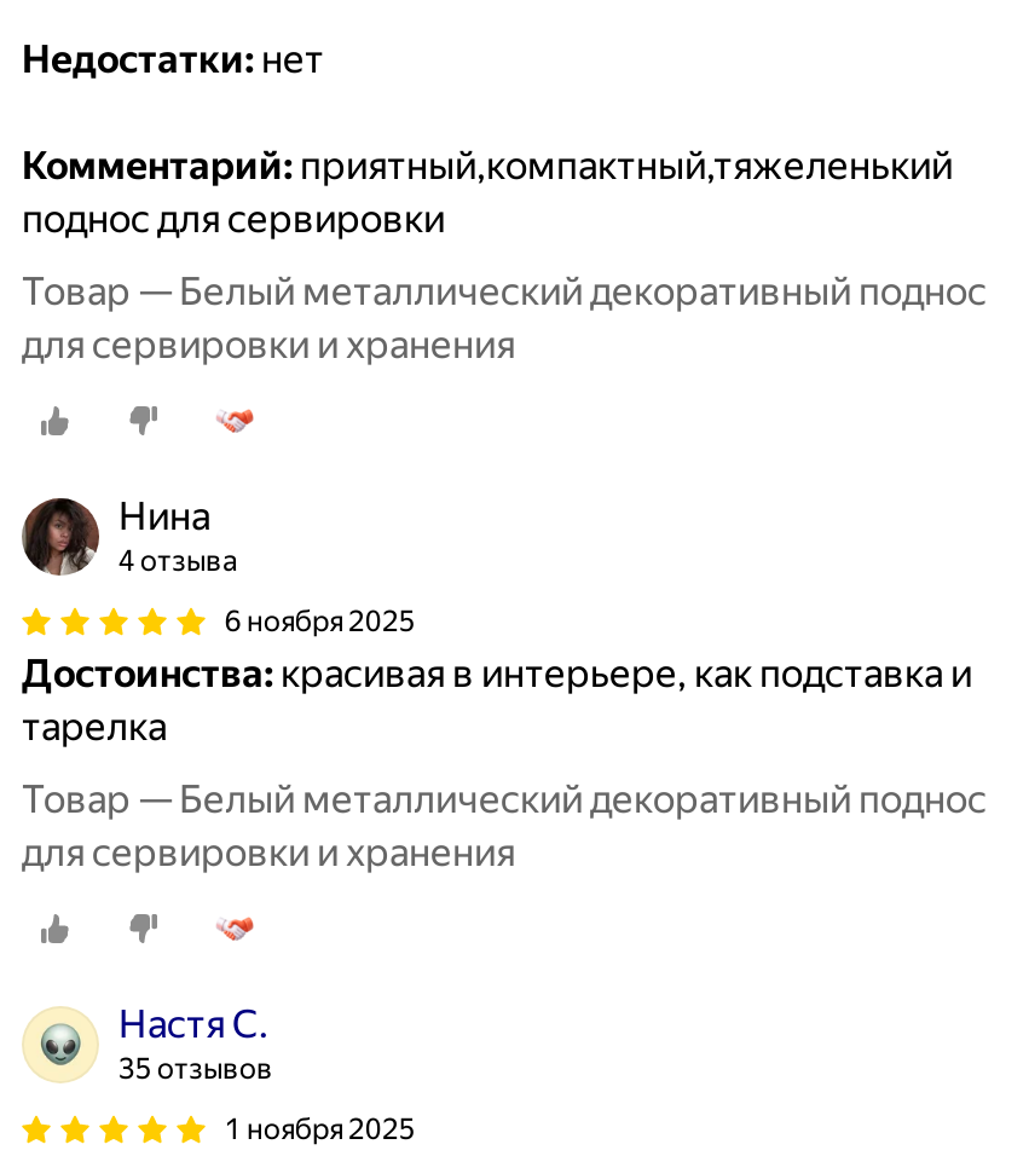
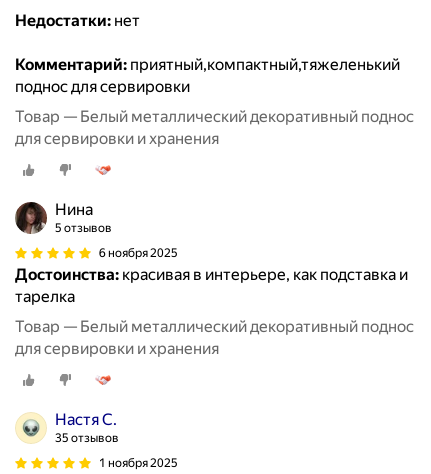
- 4 отзыва
+ 5 отзывов
